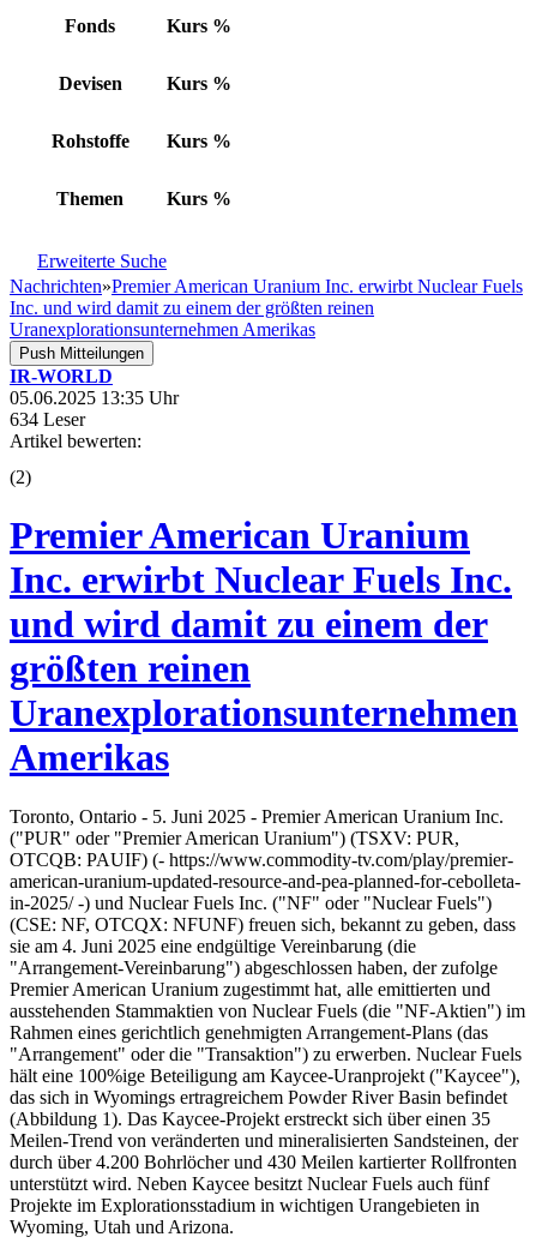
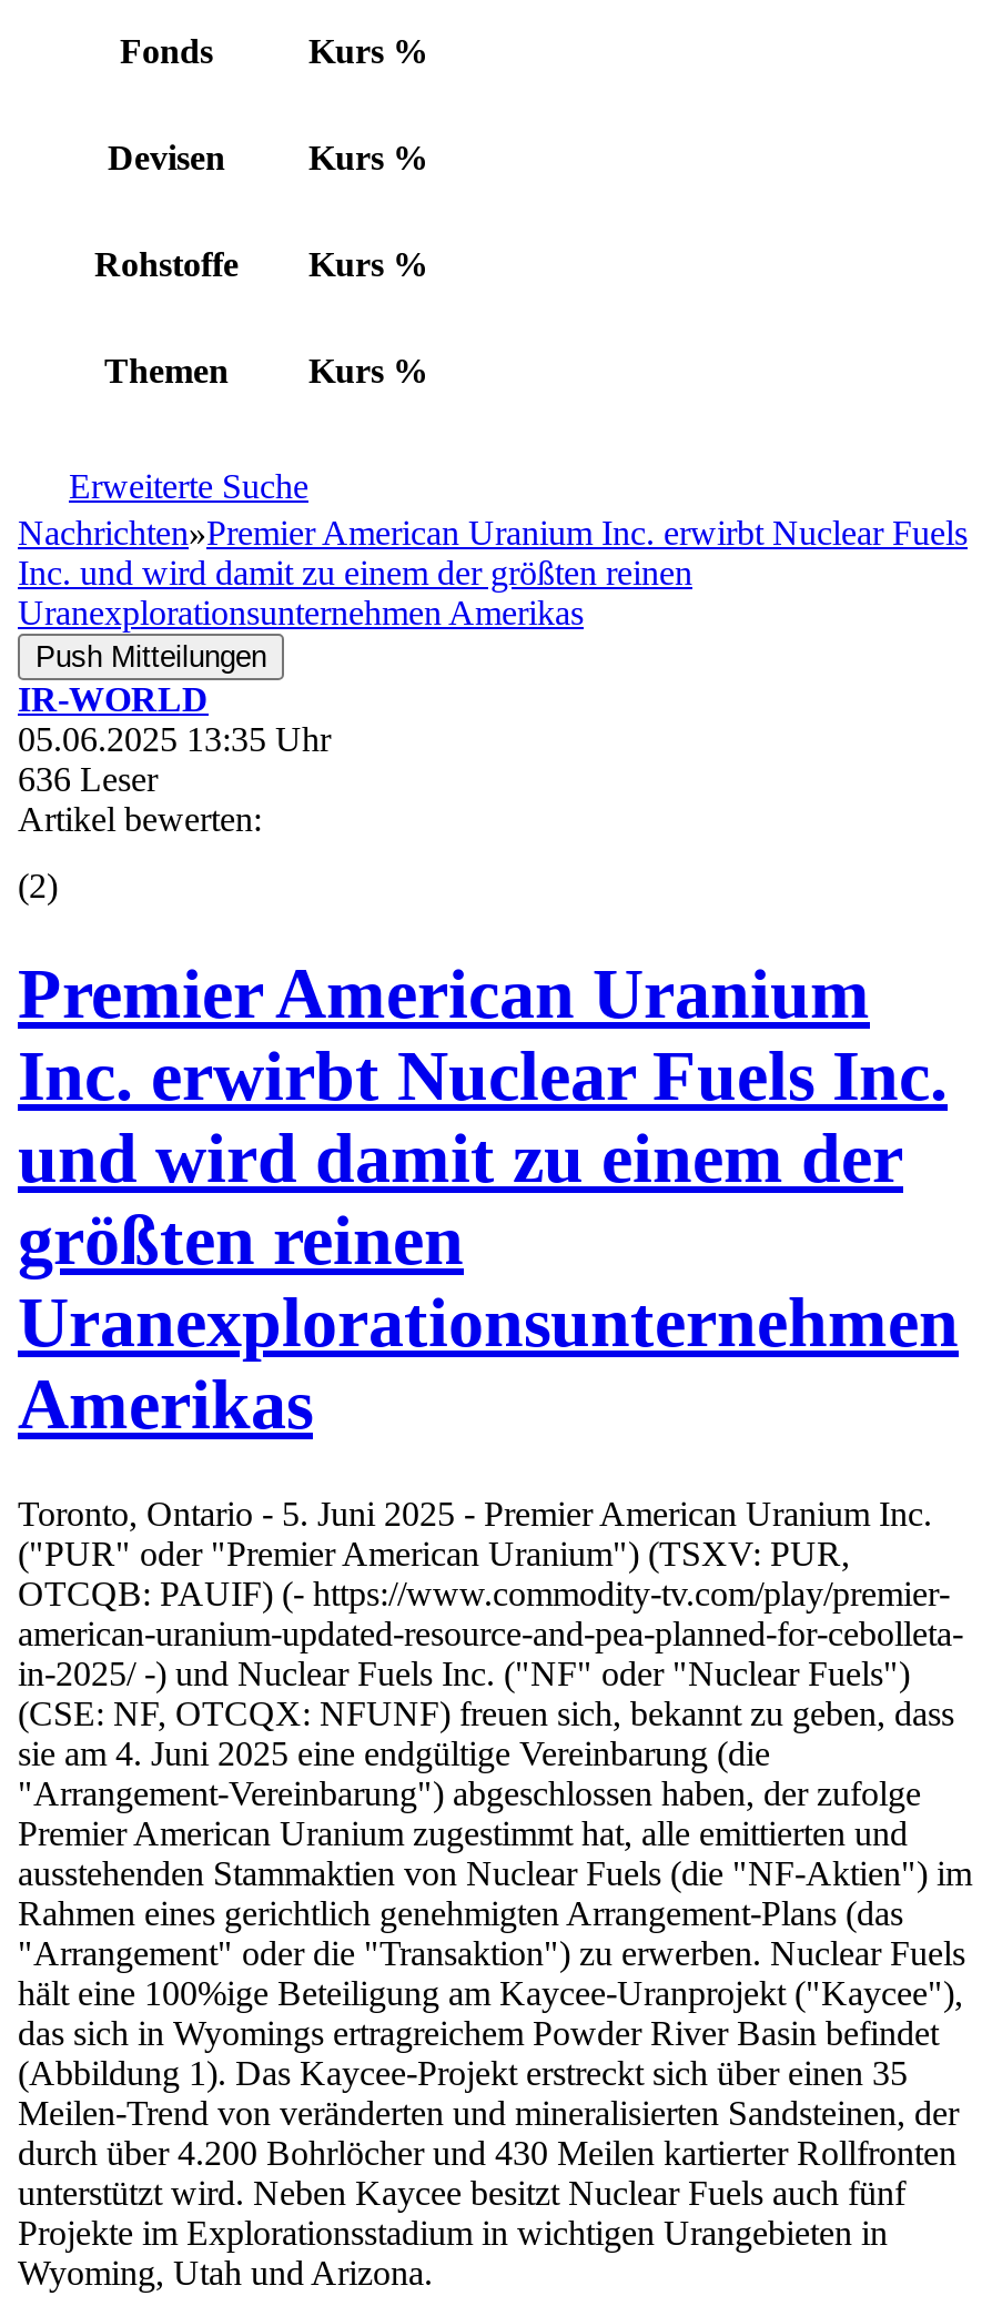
- 634 Leser
+ 636 Leser
